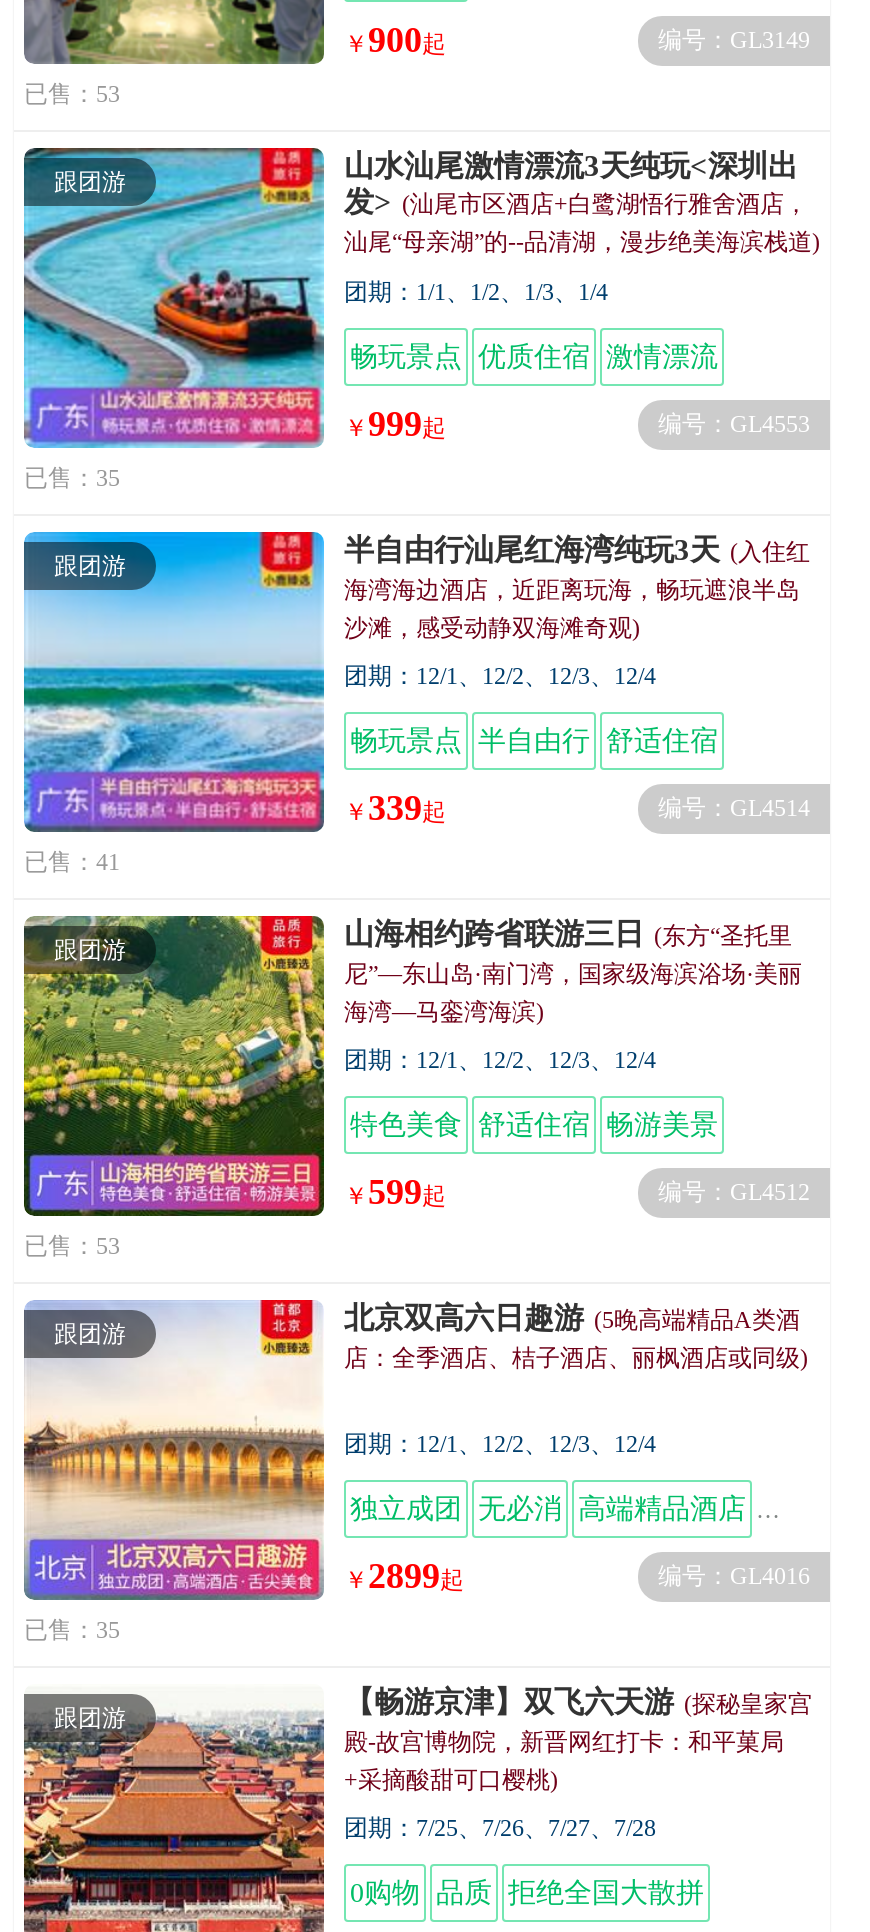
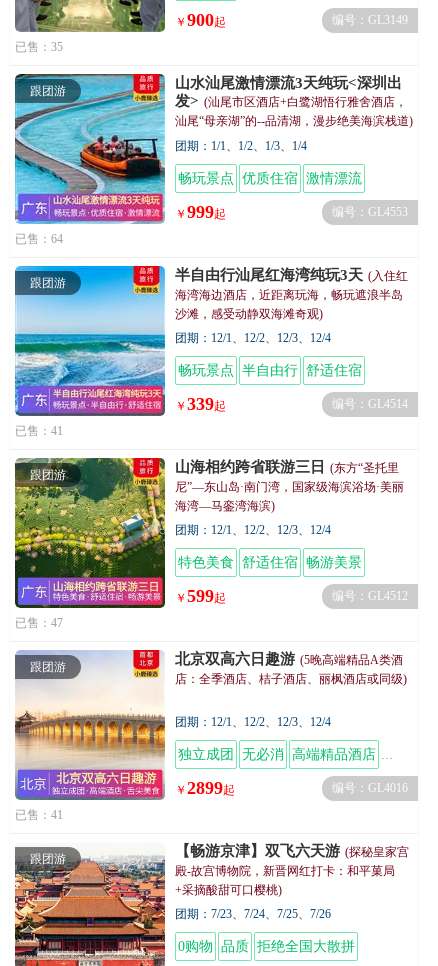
- 已售：53
+ 已售：35

- 已售：35
+ 已售：64

- 已售：53
+ 已售：47

- 已售：35
+ 已售：41

- 团期：7/25、7/26、7/27、7/28
+ 团期：7/23、7/24、7/25、7/26
